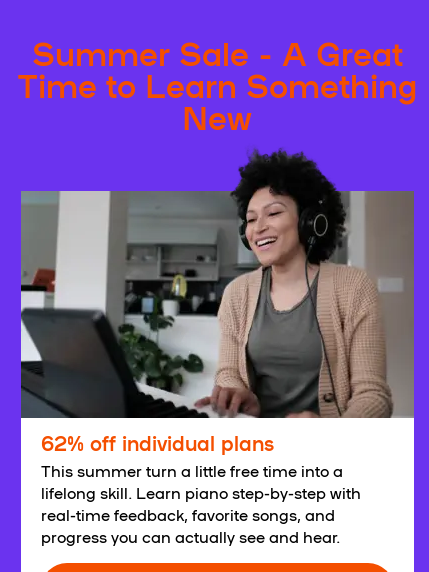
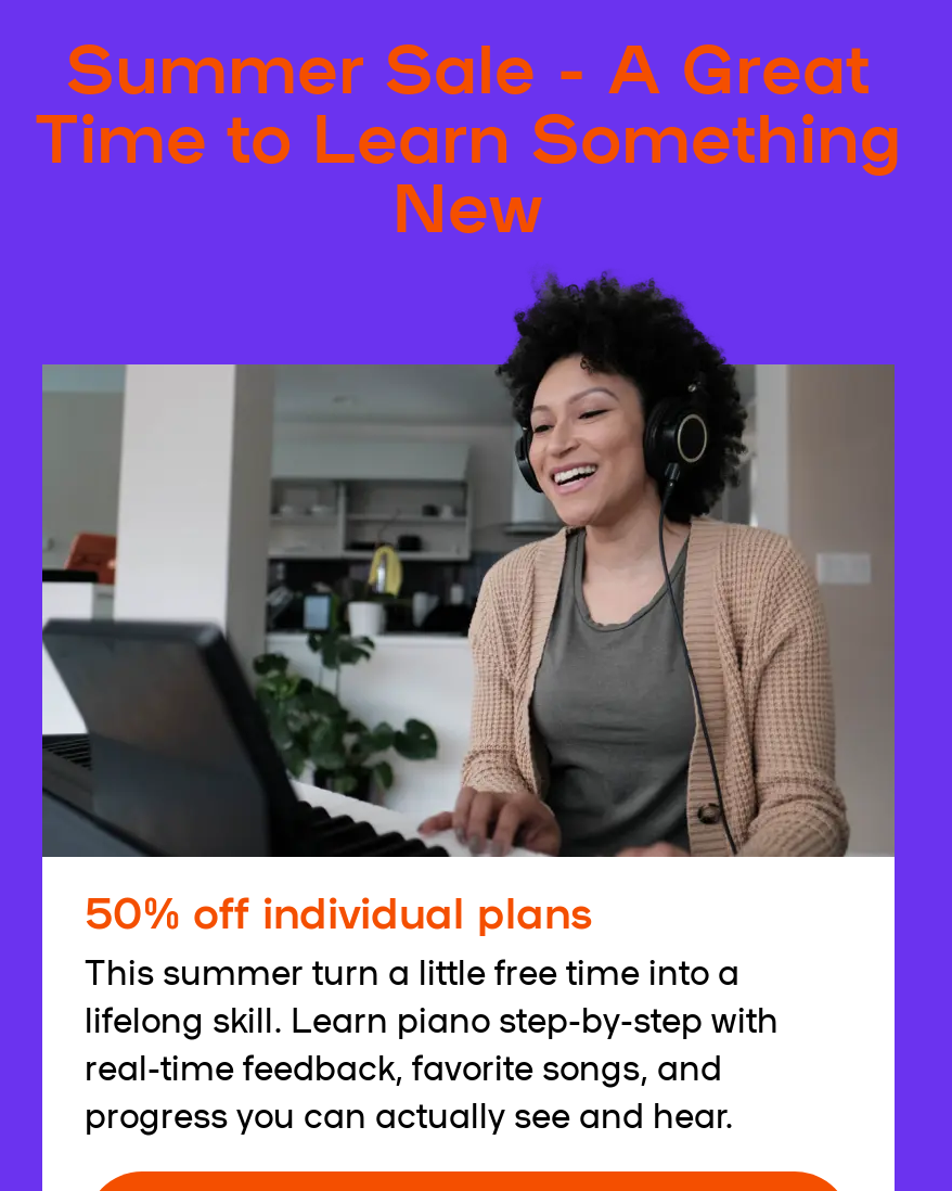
- 62% off individual plans
+ 50% off individual plans
